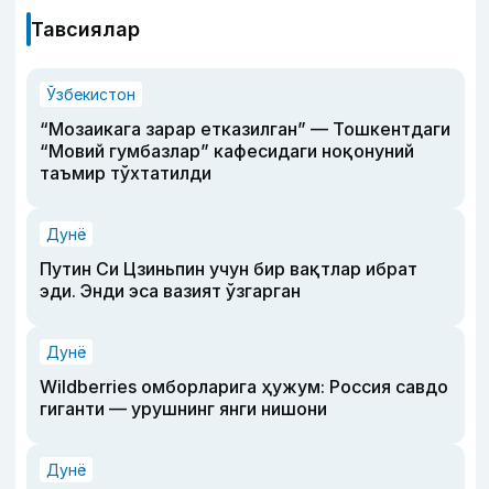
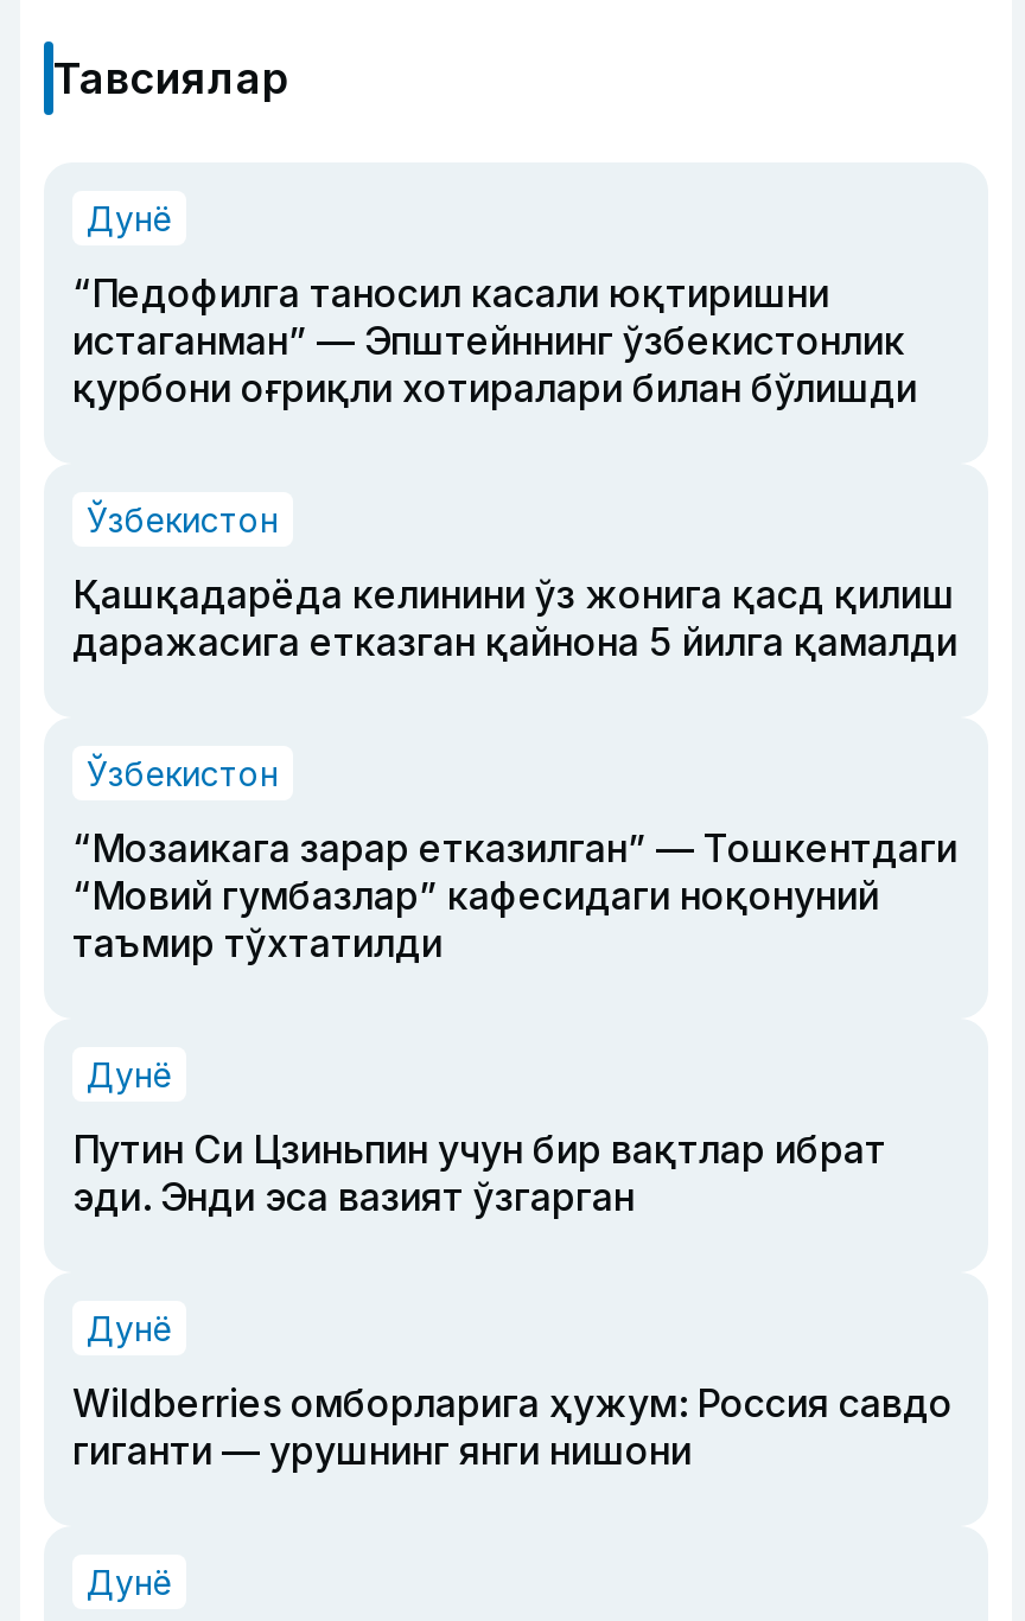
+ Дунё
+ “Педофилга таносил касали юқтиришни
+ истаганман” — Эпштейннинг ўзбекистонлик
+ қурбони оғриқли хотиралари билан бўлишди
+ Ўзбекистон
+ Қашқадарёда келинини ўз жонига қасд қилиш
+ даражасига етказган қайнона 5 йилга қамалди
